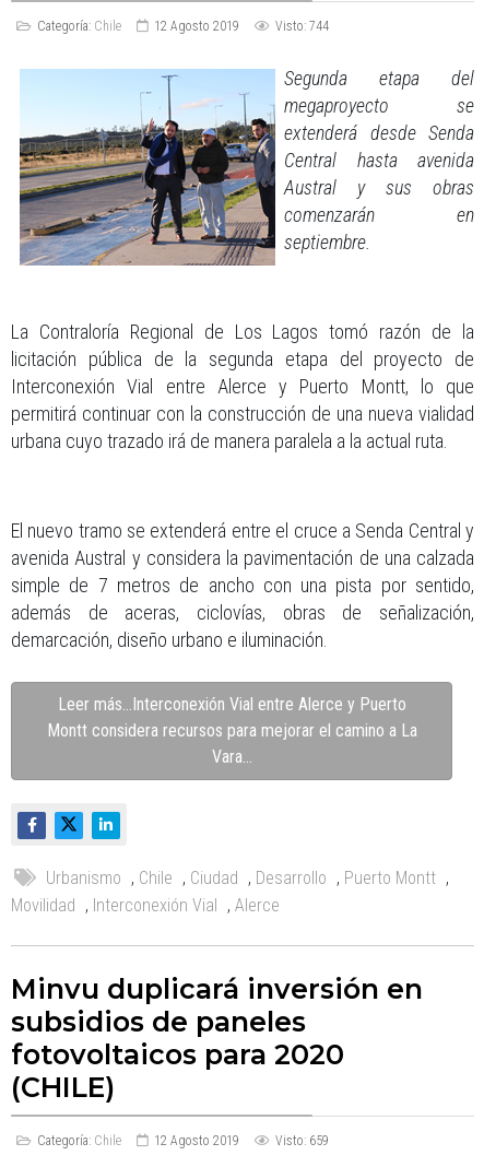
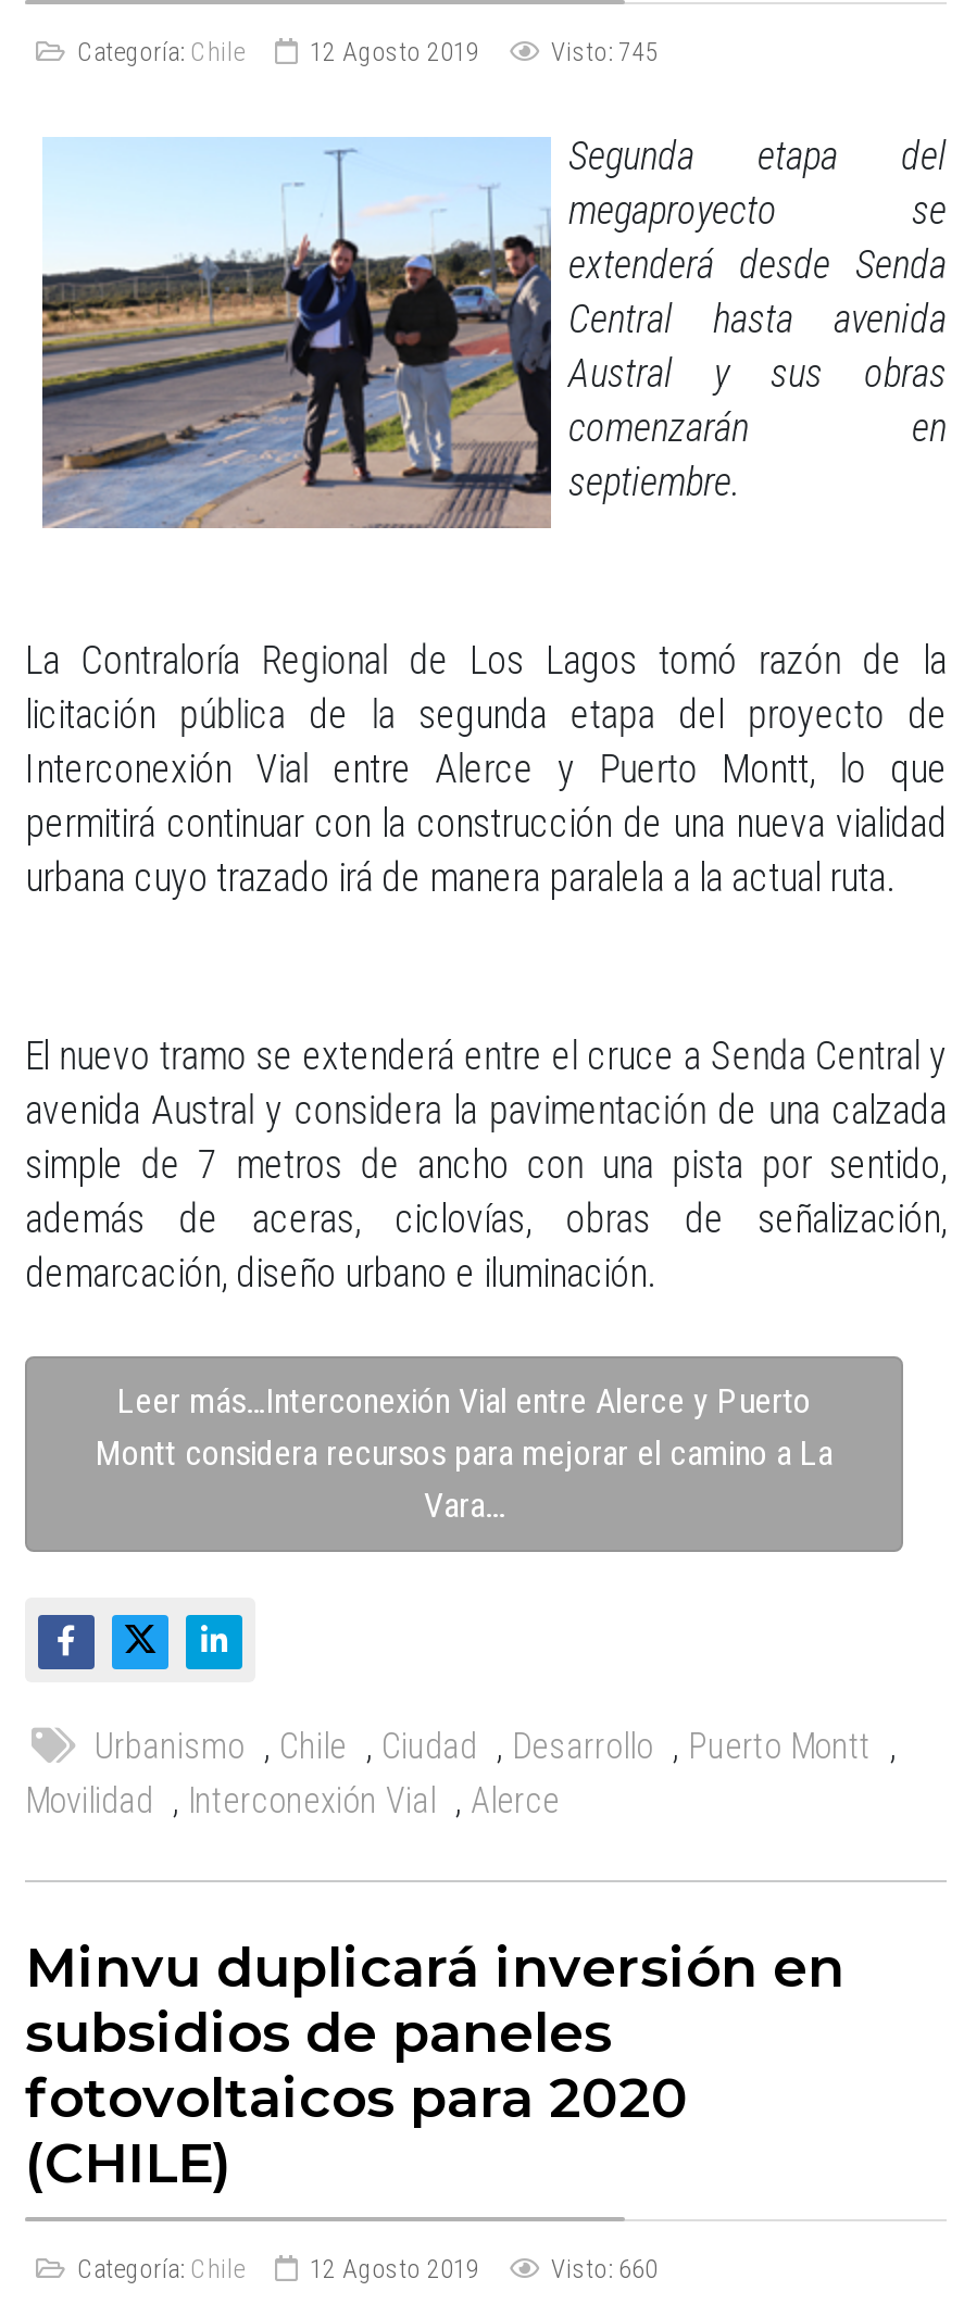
- Visto: 744
+ Visto: 745

- Visto: 659
+ Visto: 660
